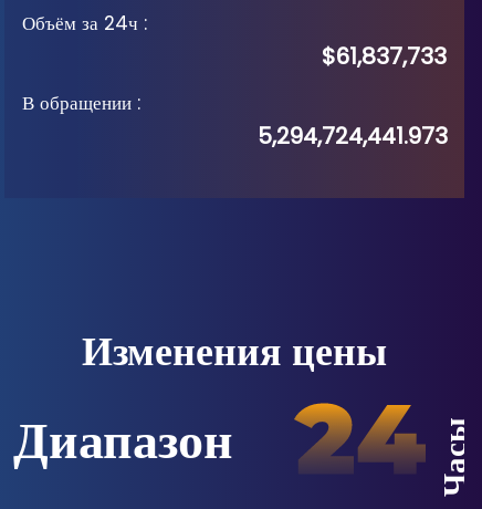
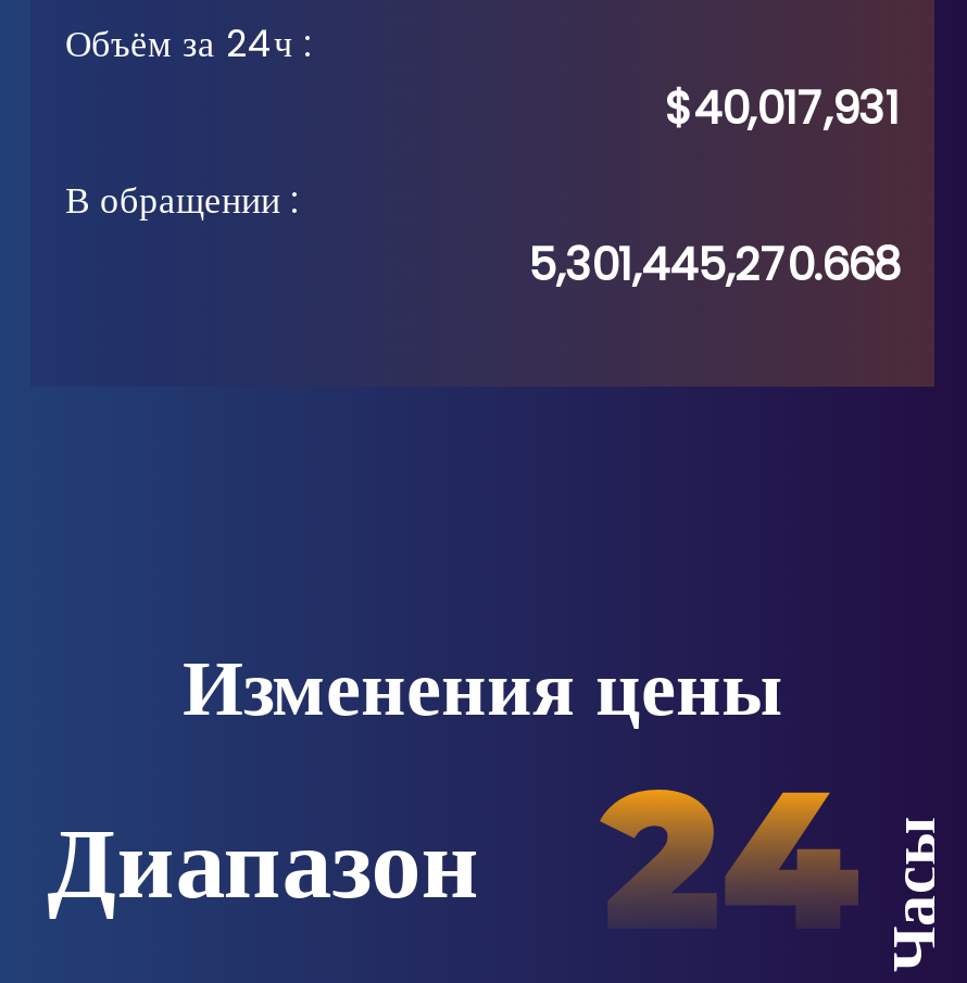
- $61,837,733
+ $40,017,931

- 5,294,724,441.973
+ 5,301,445,270.668
